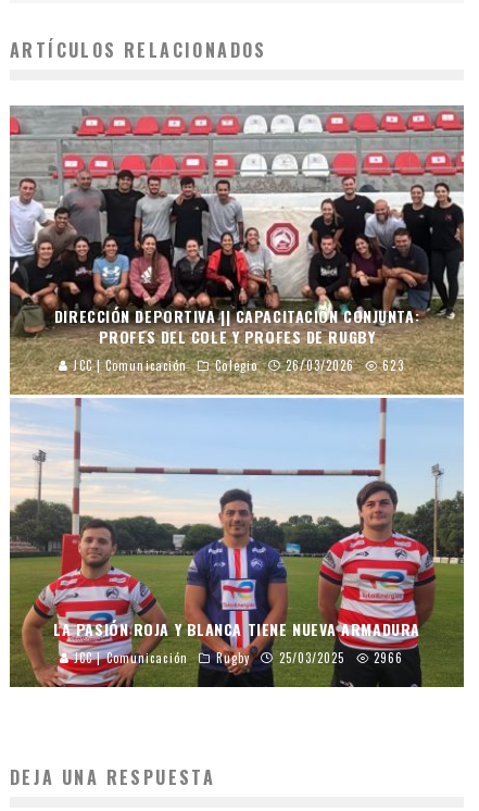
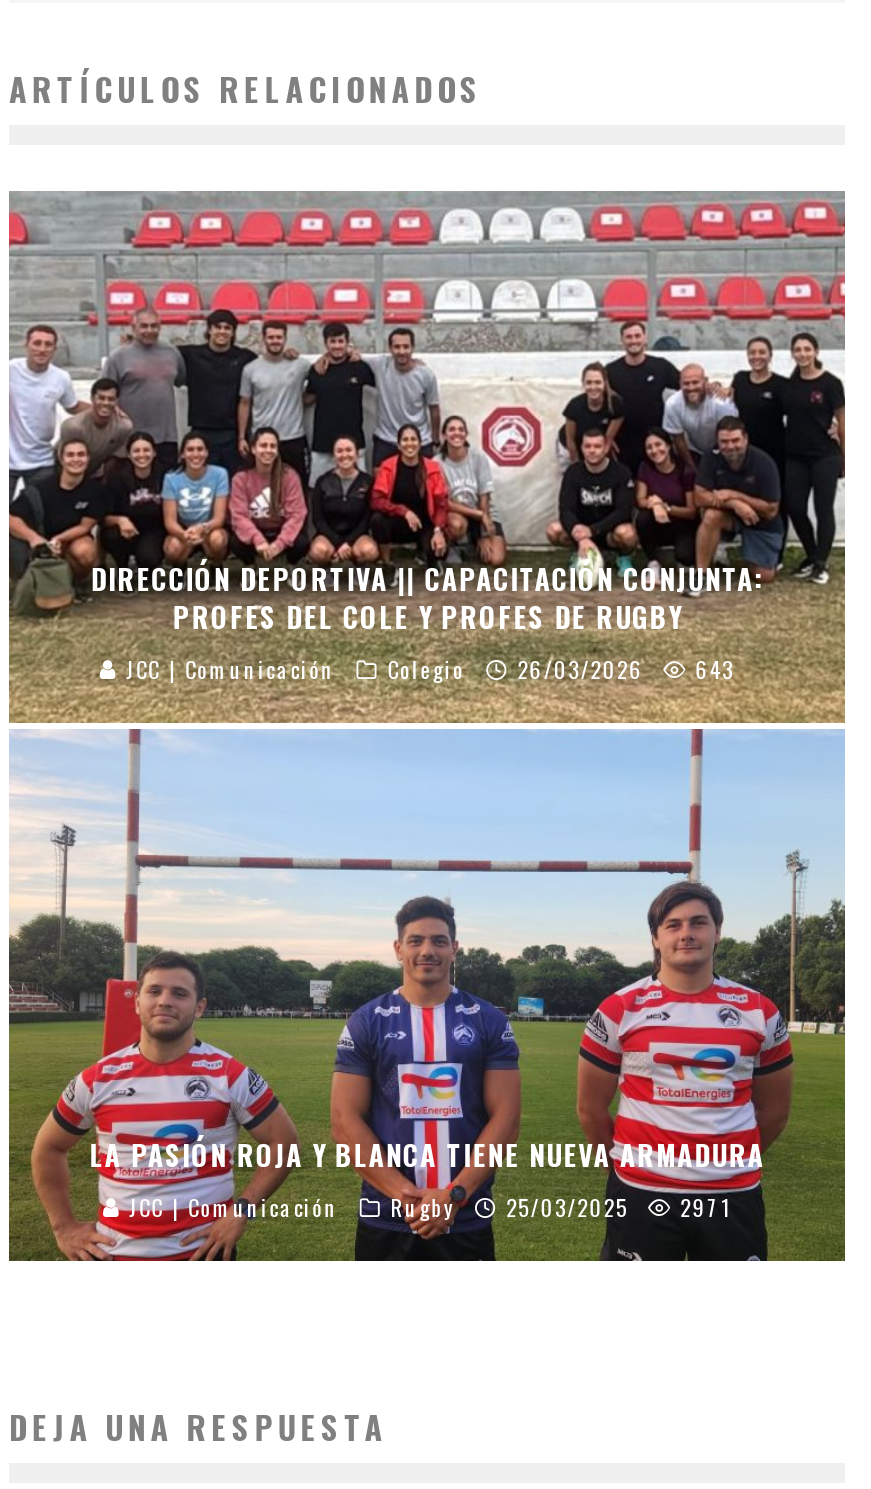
- 623
+ 643

- 2966
+ 2971
